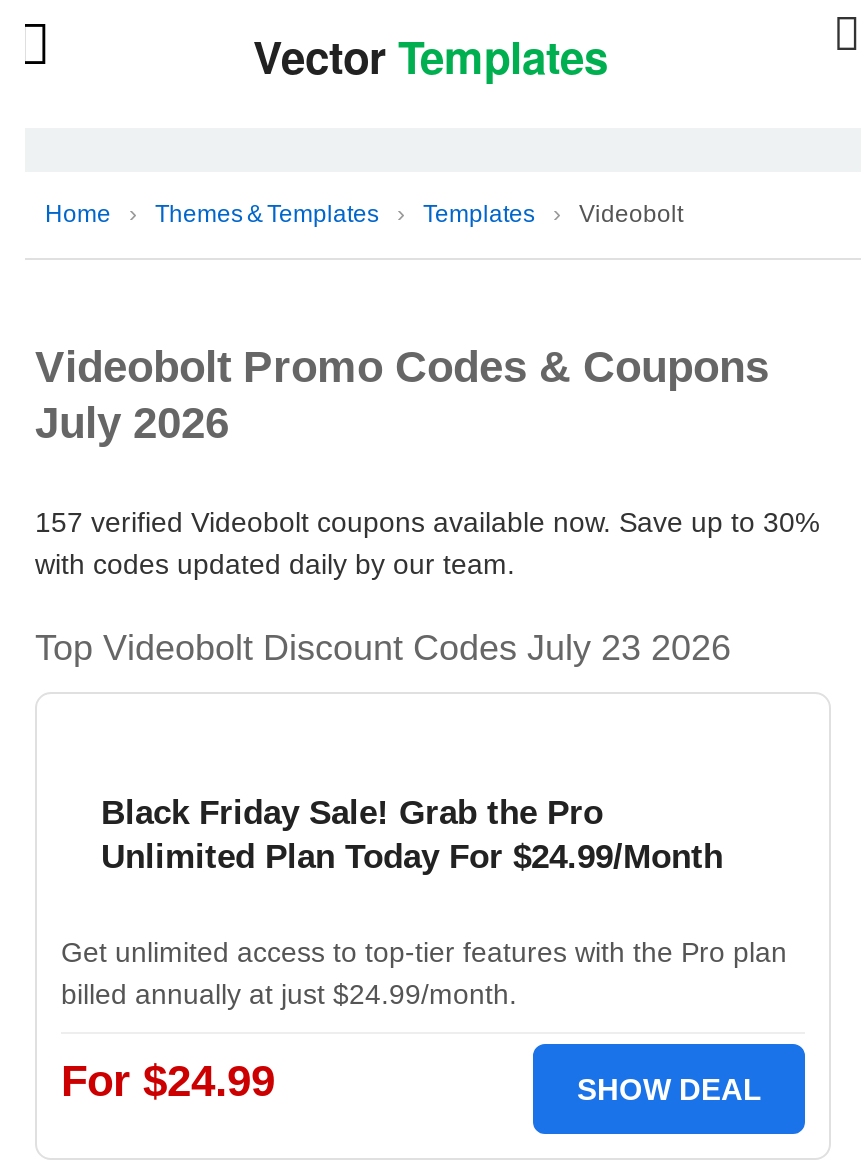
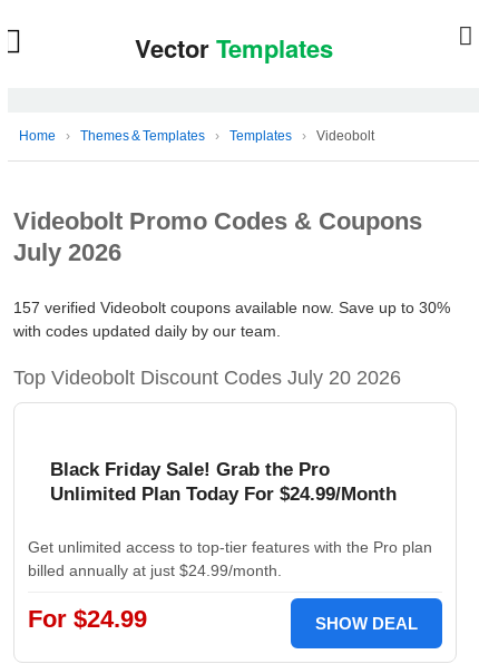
- Top Videobolt Discount Codes July 23 2026
+ Top Videobolt Discount Codes July 20 2026
